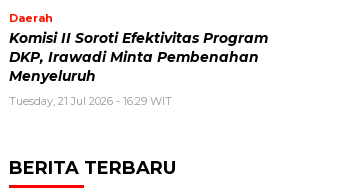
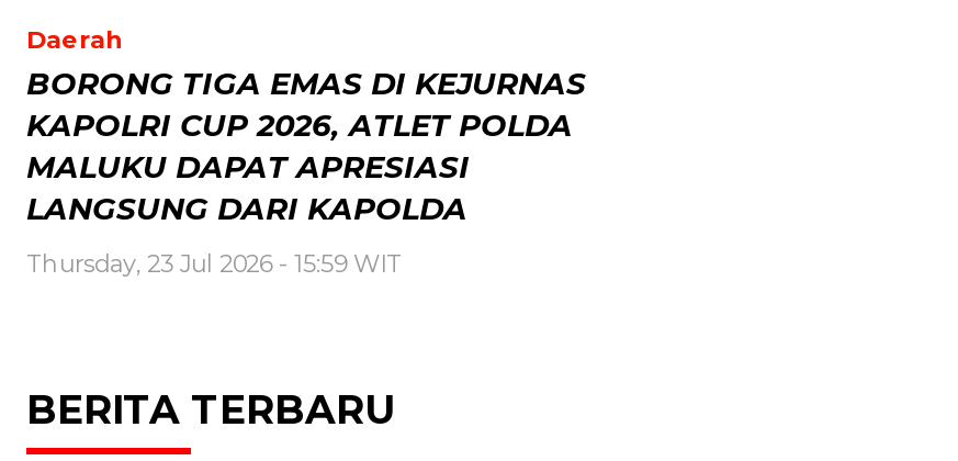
- Komisi II Soroti Efektivitas Program
- DKP, Irawadi Minta Pembenahan
- Menyeluruh
+ BORONG TIGA EMAS DI KEJURNAS
+ KAPOLRI CUP 2026, ATLET POLDA
+ MALUKU DAPAT APRESIASI
+ LANGSUNG DARI KAPOLDA

- Tuesday, 21 Jul 2026 - 16:29 WIT
+ Thursday, 23 Jul 2026 - 15:59 WIT
